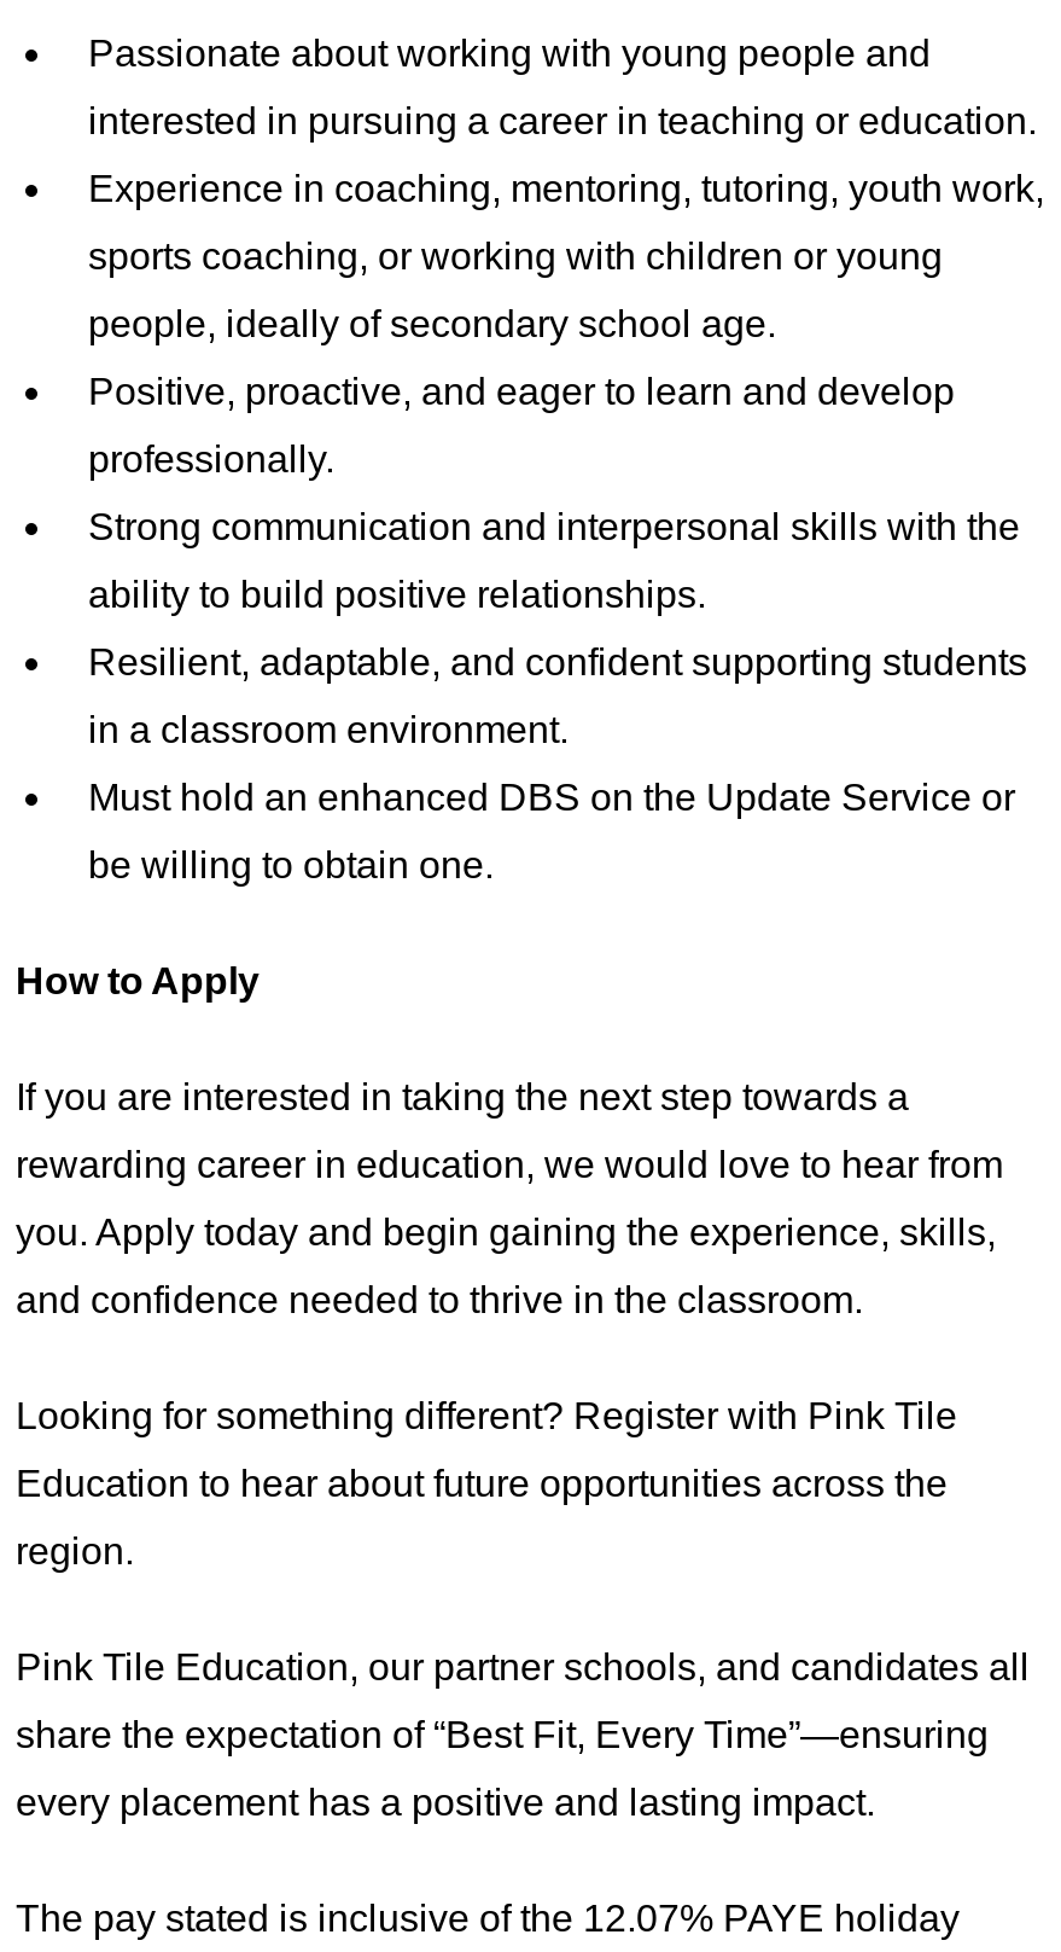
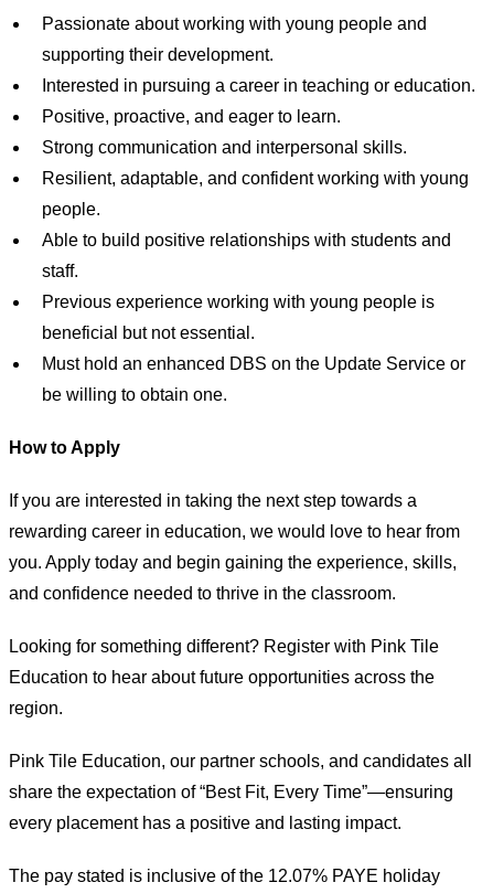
- interested in pursuing a career in teaching or education.
+ supporting their development.

- Experience in coaching, mentoring, tutoring, youth work,
+ Interested in pursuing a career in teaching or education.

- sports coaching, or working with children or young
+ Positive, proactive, and eager to learn.

- people, ideally of secondary school age.
+ Strong communication and interpersonal skills.

- Positive, proactive, and eager to learn and develop
+ Resilient, adaptable, and confident working with young

- professionally.
+ people.

- Strong communication and interpersonal skills with the
+ Able to build positive relationships with students and

- ability to build positive relationships.
+ staff.

- Resilient, adaptable, and confident supporting students
+ Previous experience working with young people is

- in a classroom environment.
+ beneficial but not essential.
